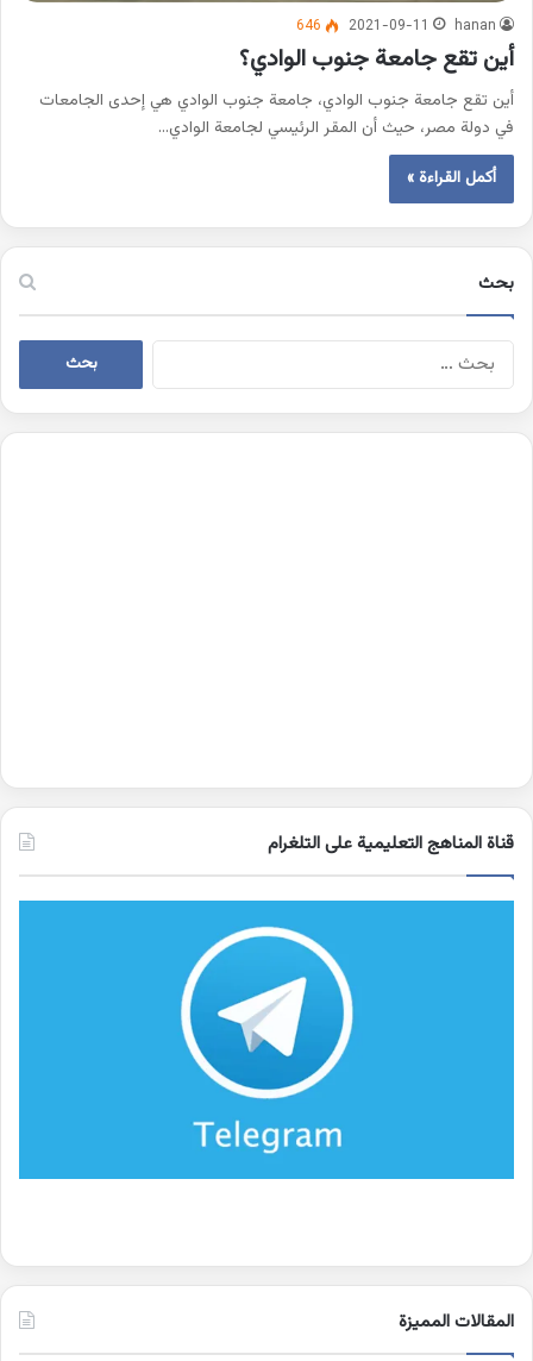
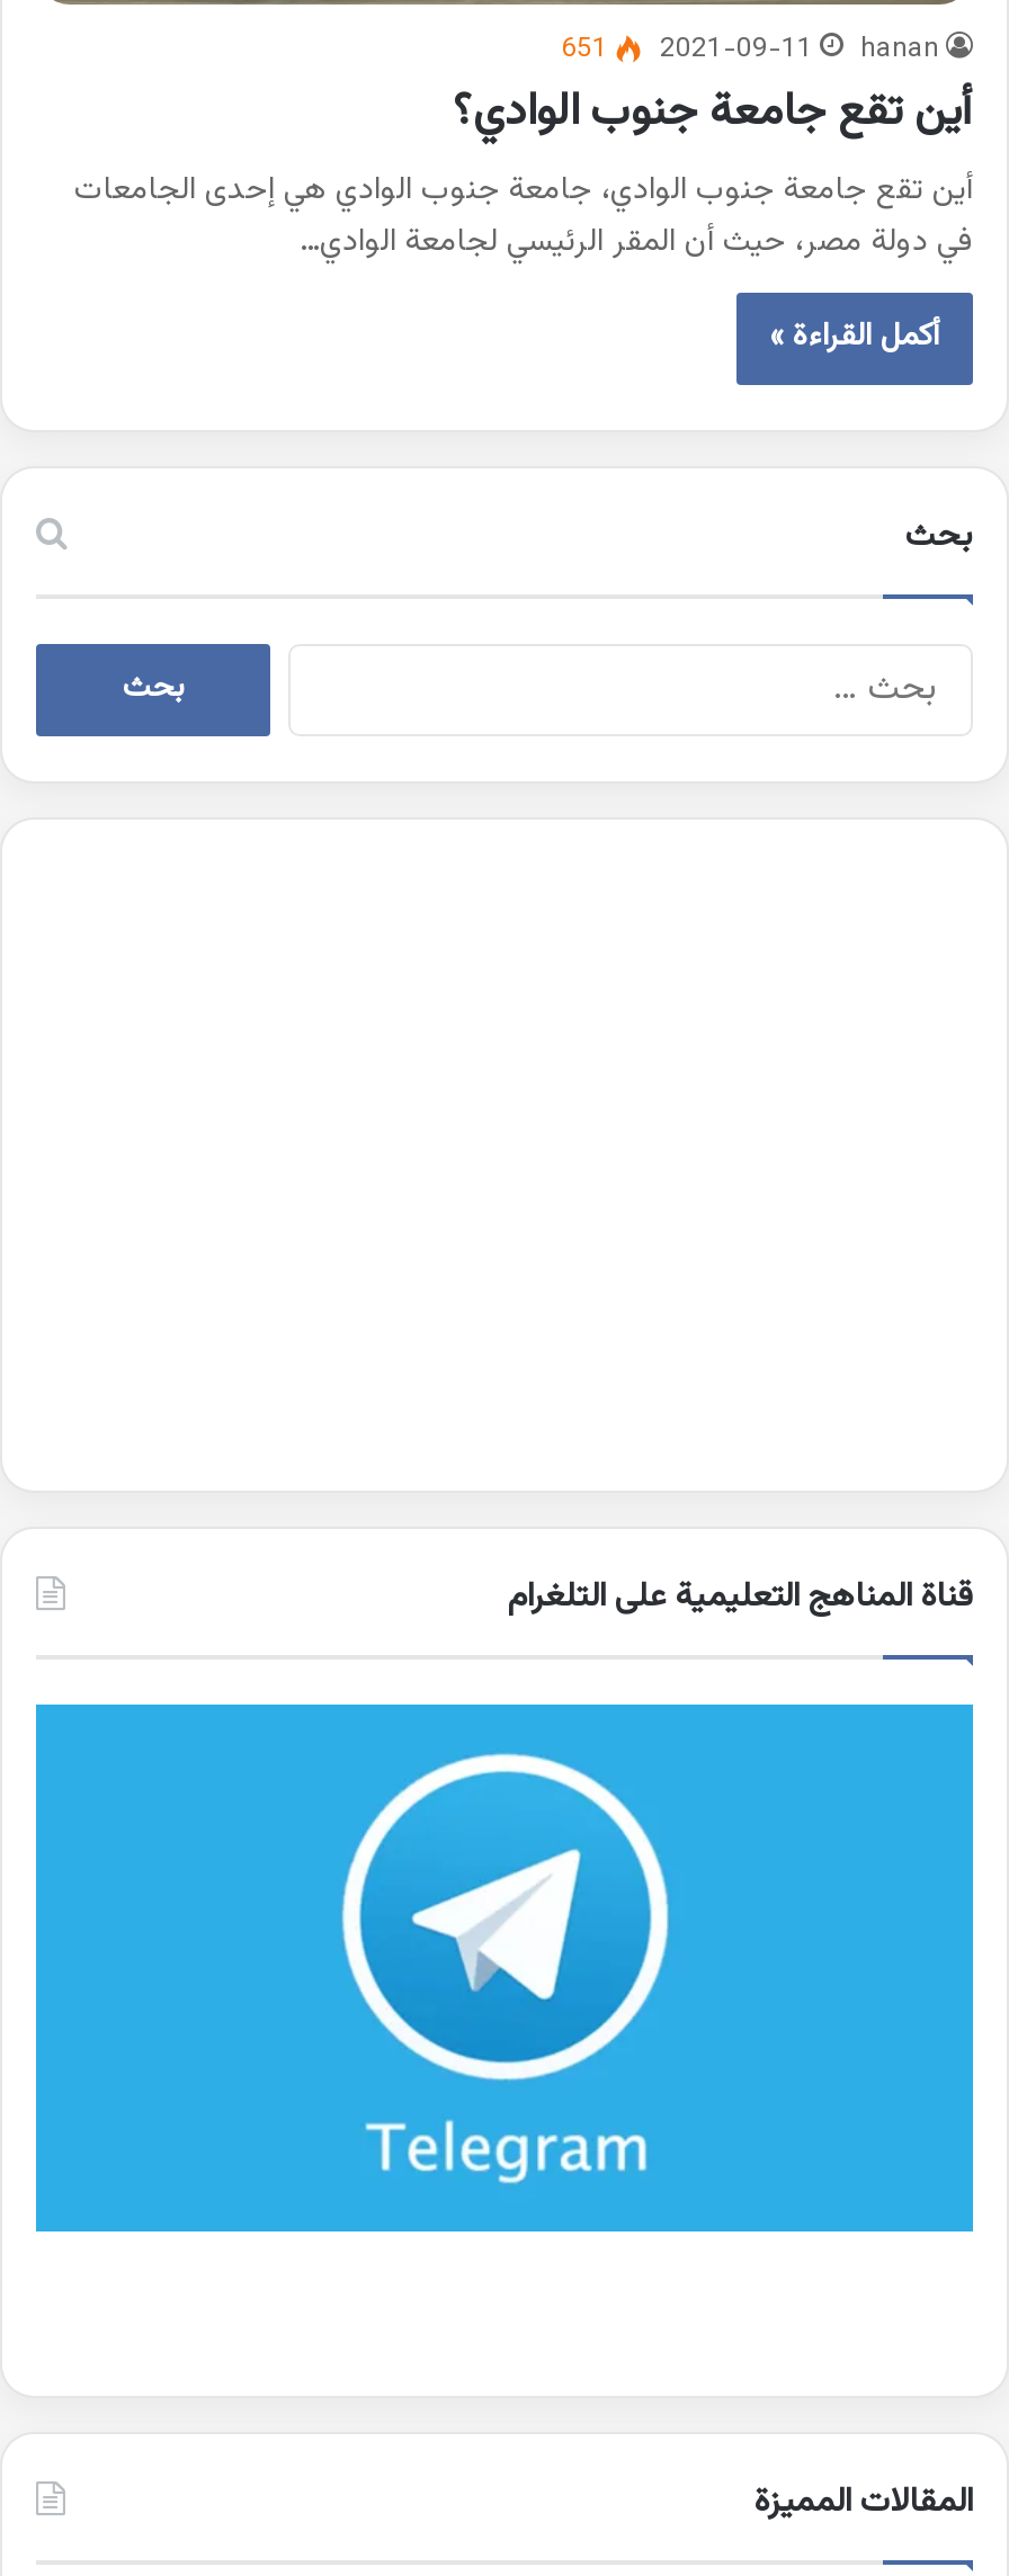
- 646 2021-09-11 hanan
+ 651 2021-09-11 hanan
